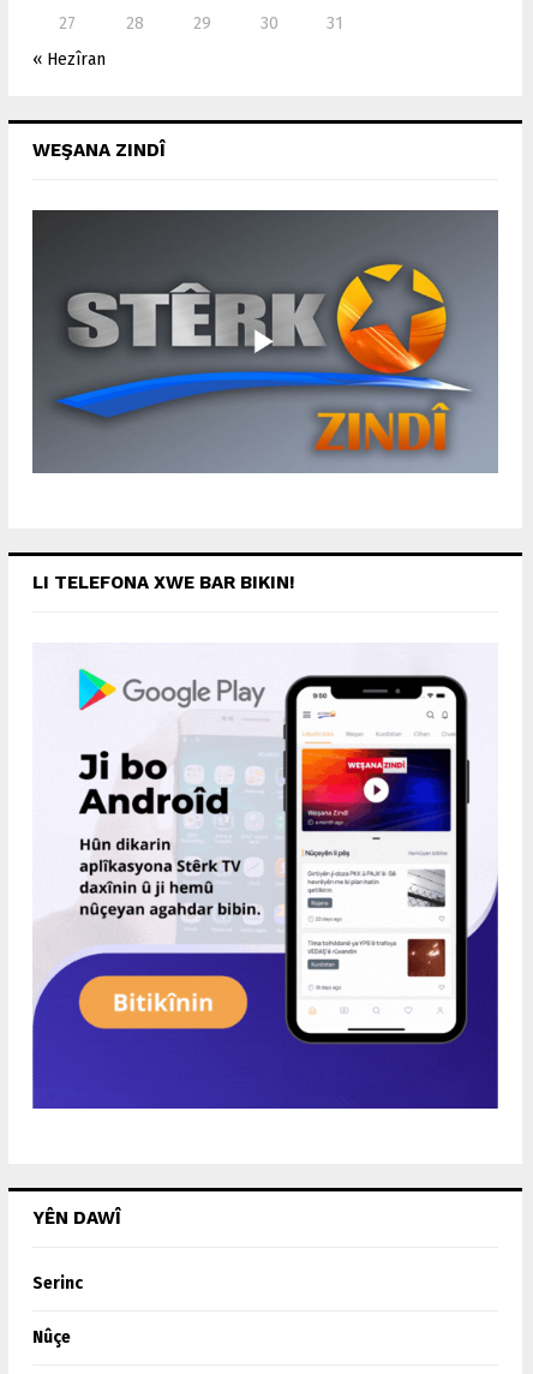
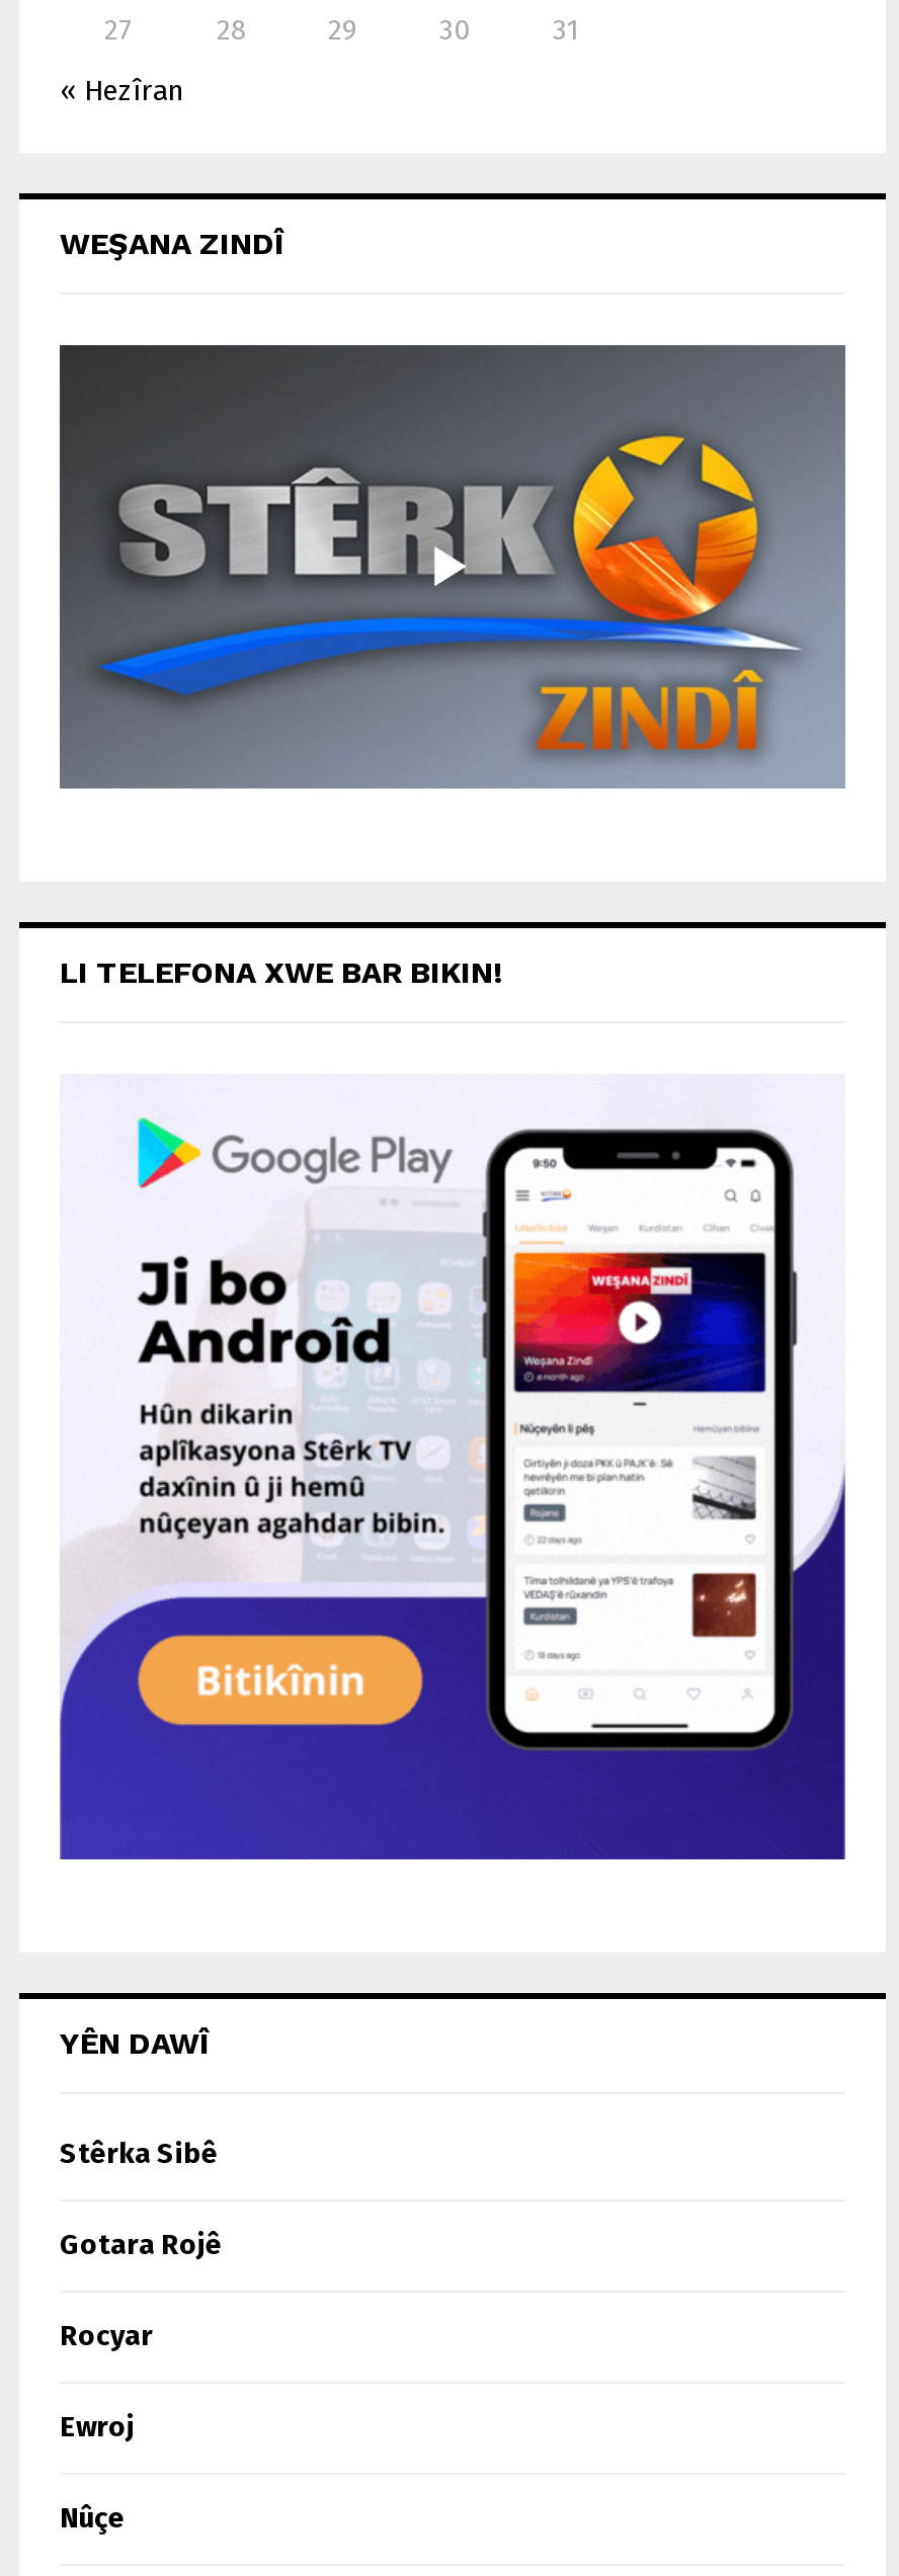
- Serinc
+ Stêrka Sibê
+ Gotara Rojê
+ Rocyar
+ Ewroj
